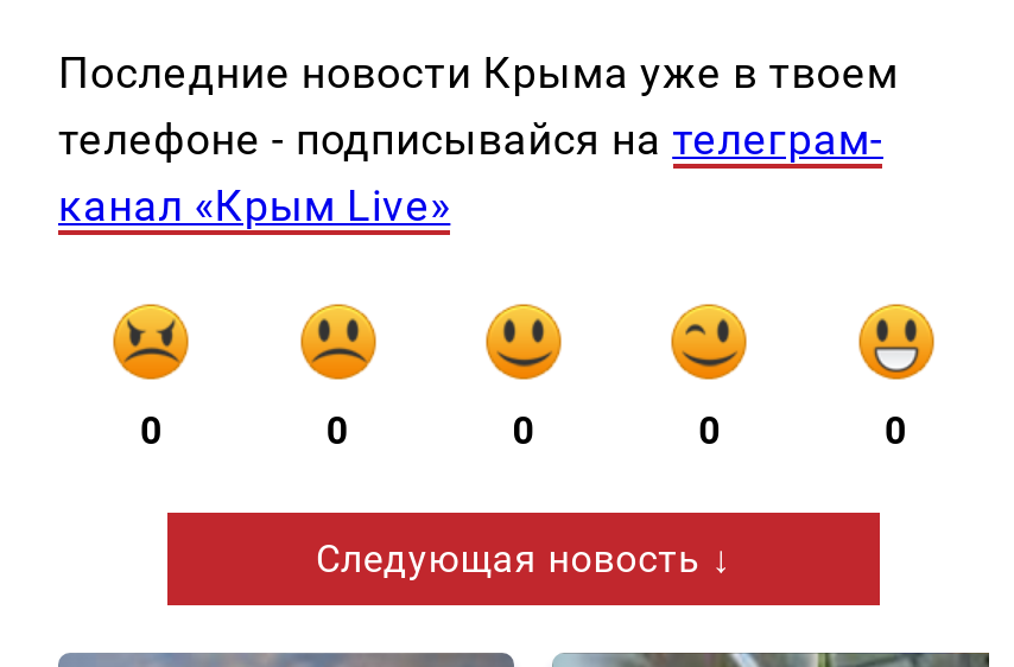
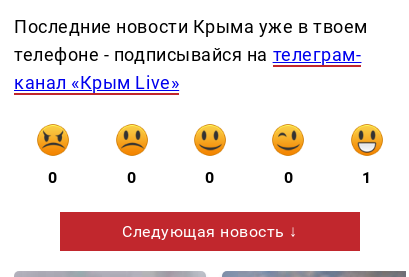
- 0
+ 1
